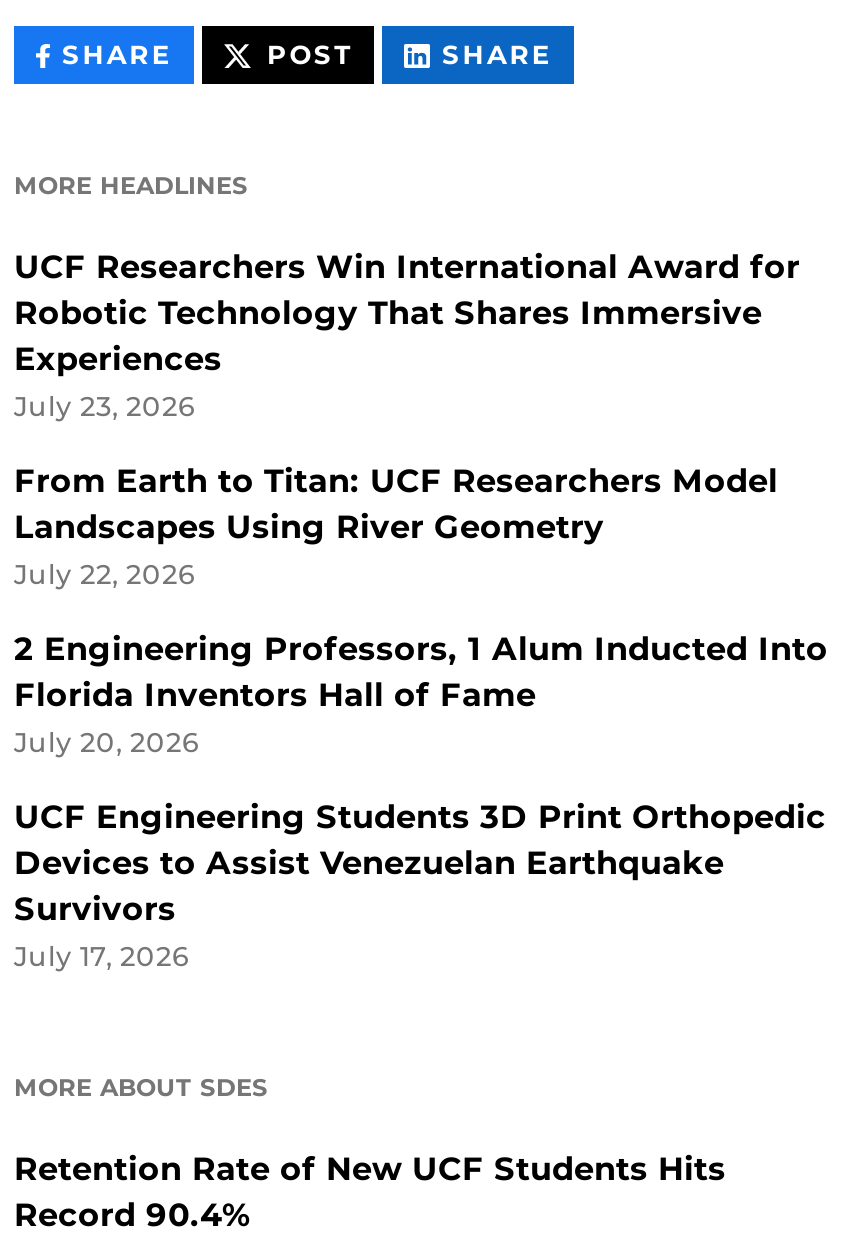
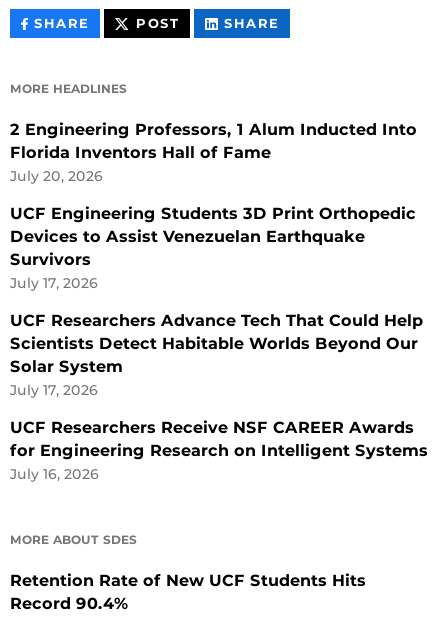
- UCF Researchers Win International Award for
- Robotic Technology That Shares Immersive
- Experiences
- July 23, 2026
- From Earth to Titan: UCF Researchers Model
- Landscapes Using River Geometry
- July 22, 2026

moved up: 2 Engineering Professors, 1 Alum Inducted Into | Florida Inventors Hall of Fame | July 20, 2026 | UCF Engineering Students 3D Print Orthopedic | Devices to Assist Venezuelan Earthquake | Survivors | July 17, 2026

+ UCF Researchers Advance Tech That Could Help
+ Scientists Detect Habitable Worlds Beyond Our
+ Solar System
+ July 17, 2026
+ UCF Researchers Receive NSF CAREER Awards
+ for Engineering Research on Intelligent Systems
+ July 16, 2026
